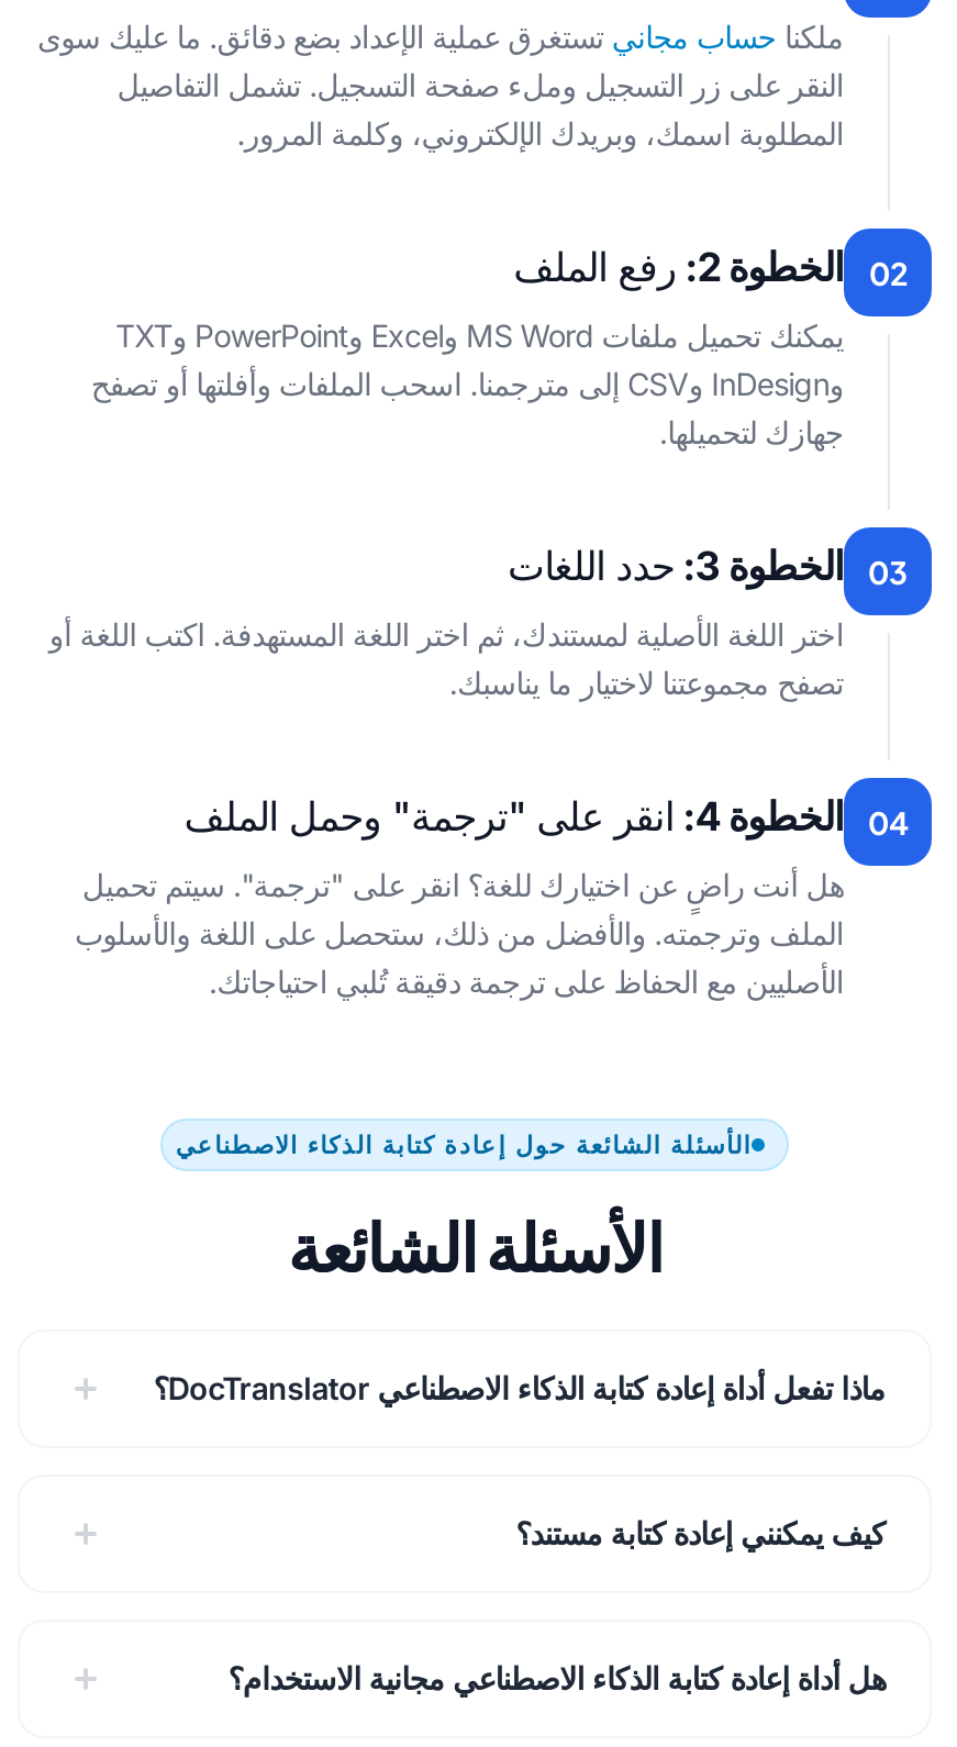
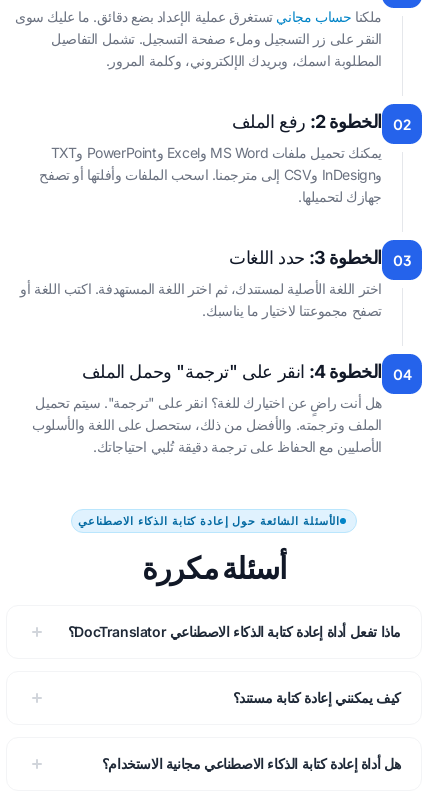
- الأسئلة الشائعة
+ أسئلة مكررة
